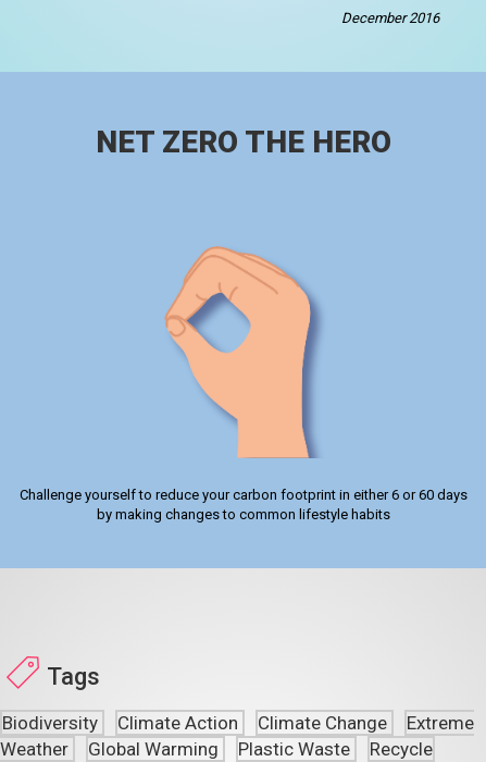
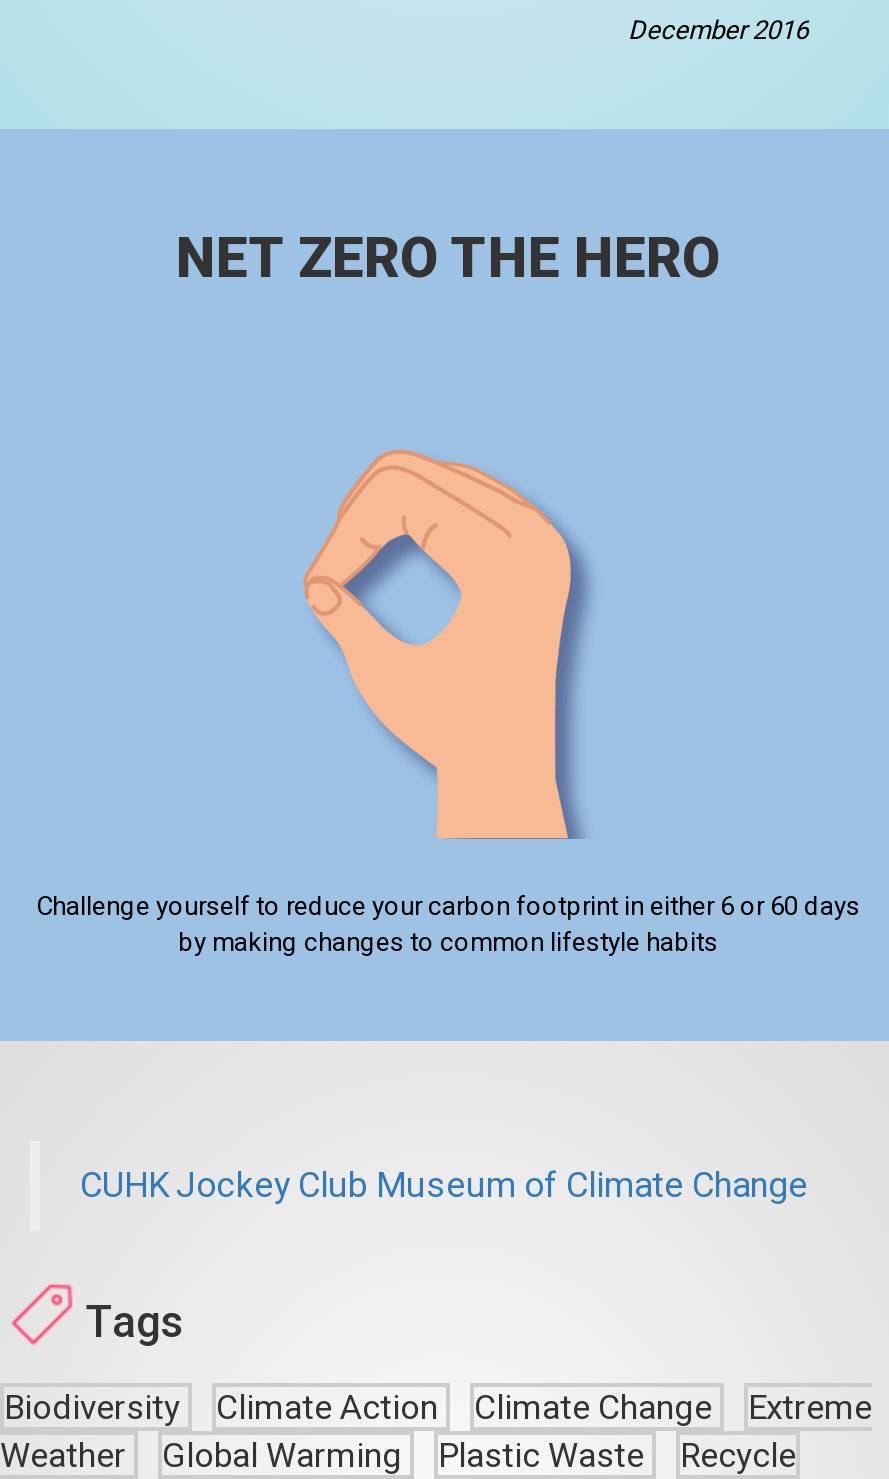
+ CUHK Jockey Club Museum of Climate Change
